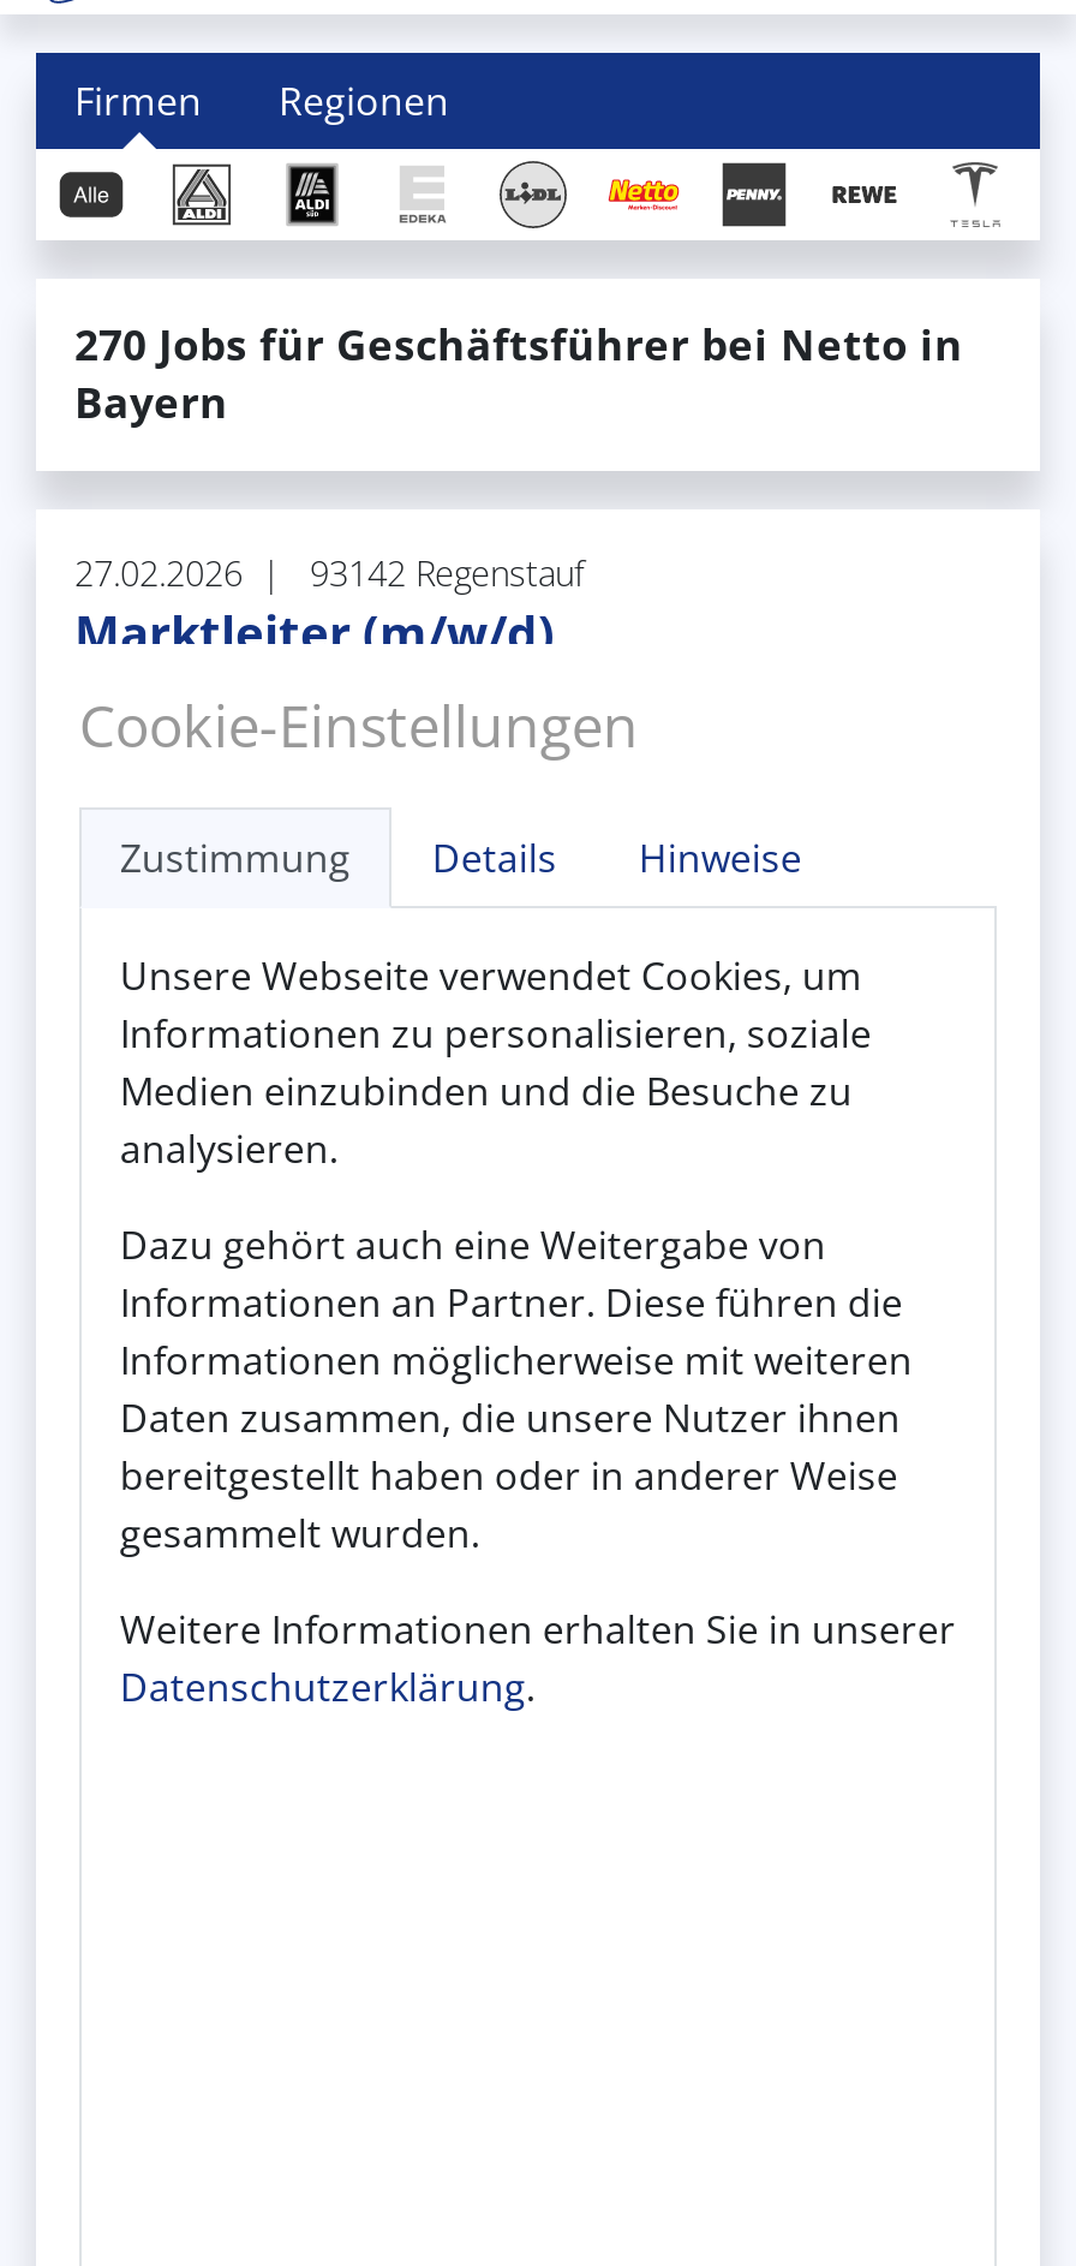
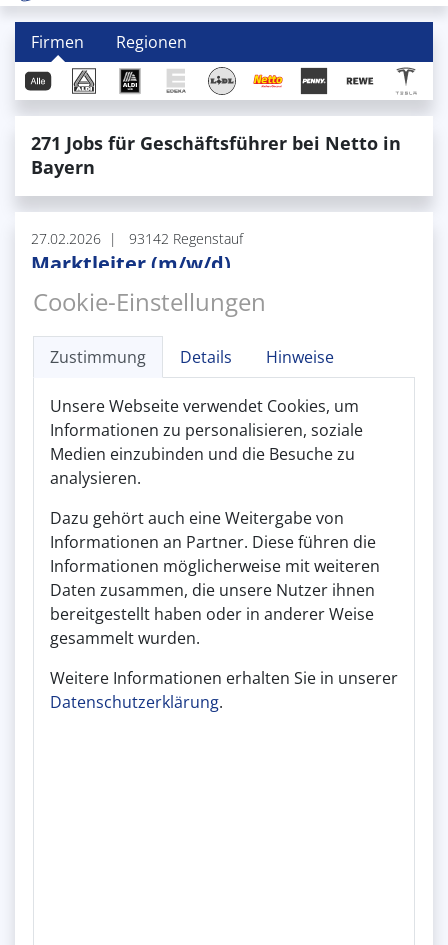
- 270 Jobs für Geschäftsführer bei Netto in
+ 271 Jobs für Geschäftsführer bei Netto in
